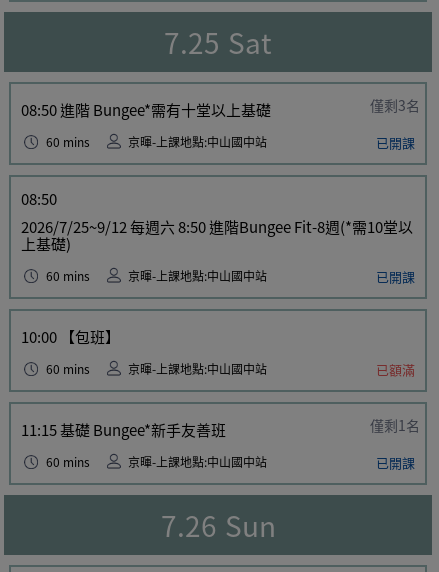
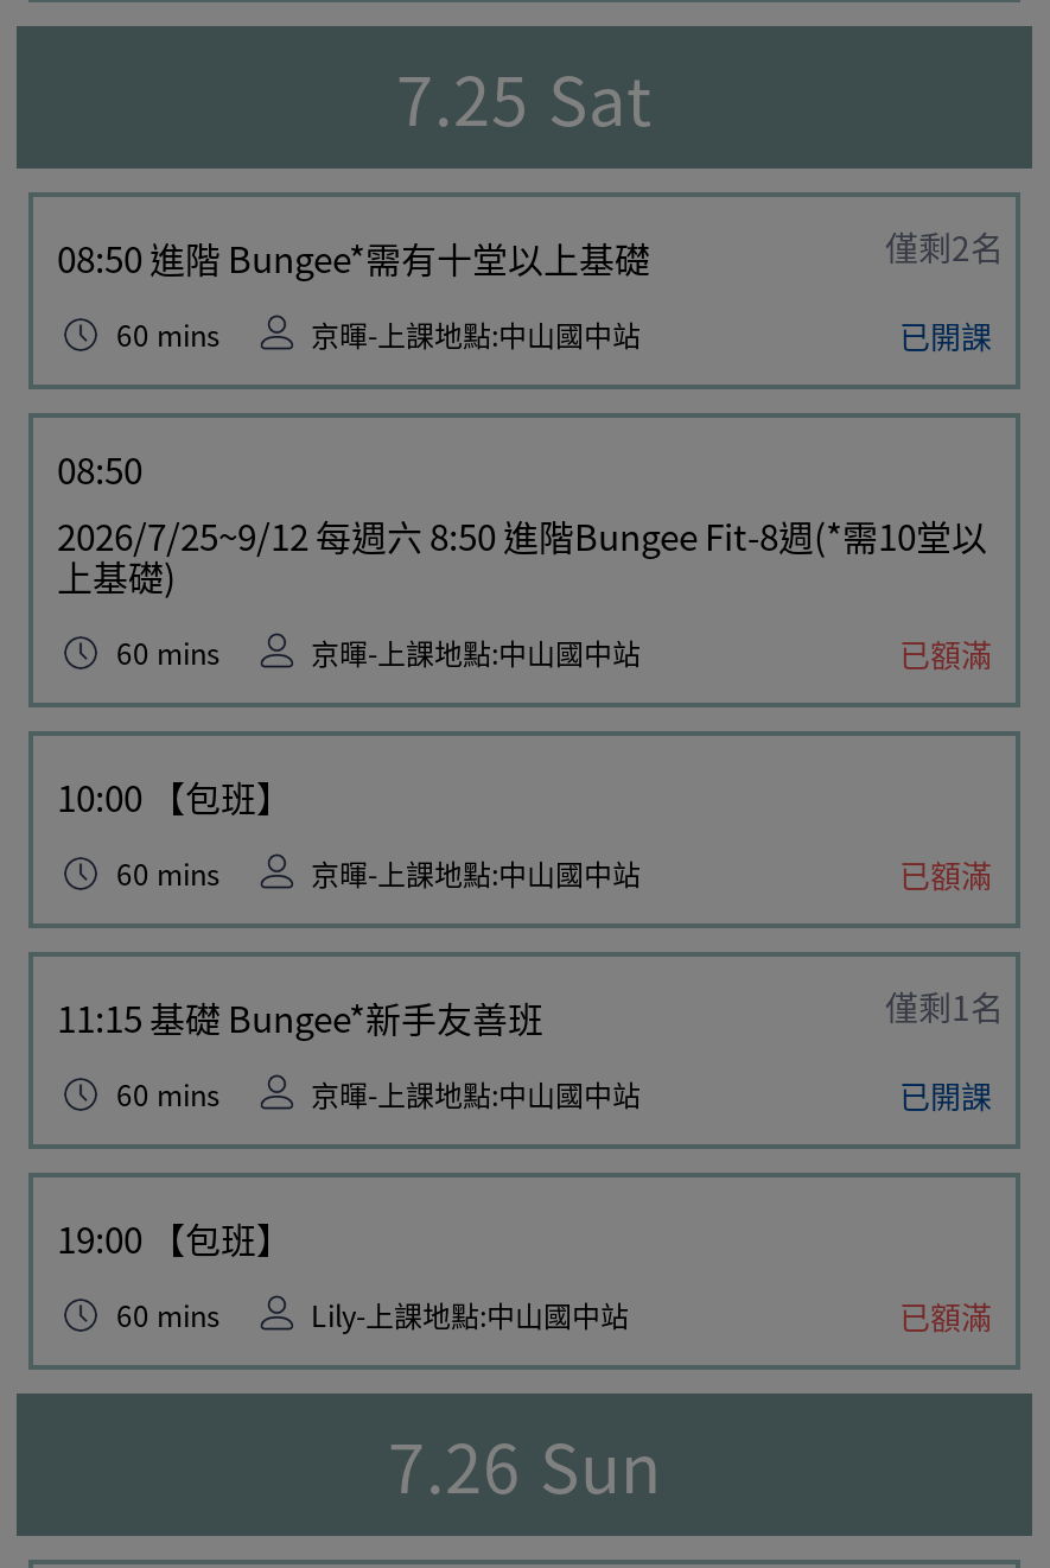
- 僅剩3名
+ 僅剩2名

- 已開課
+ 已額滿

+ 19:00 【包班】
+ 已額滿
+ 60 mins
+ Lily-上課地點:中山國中站
